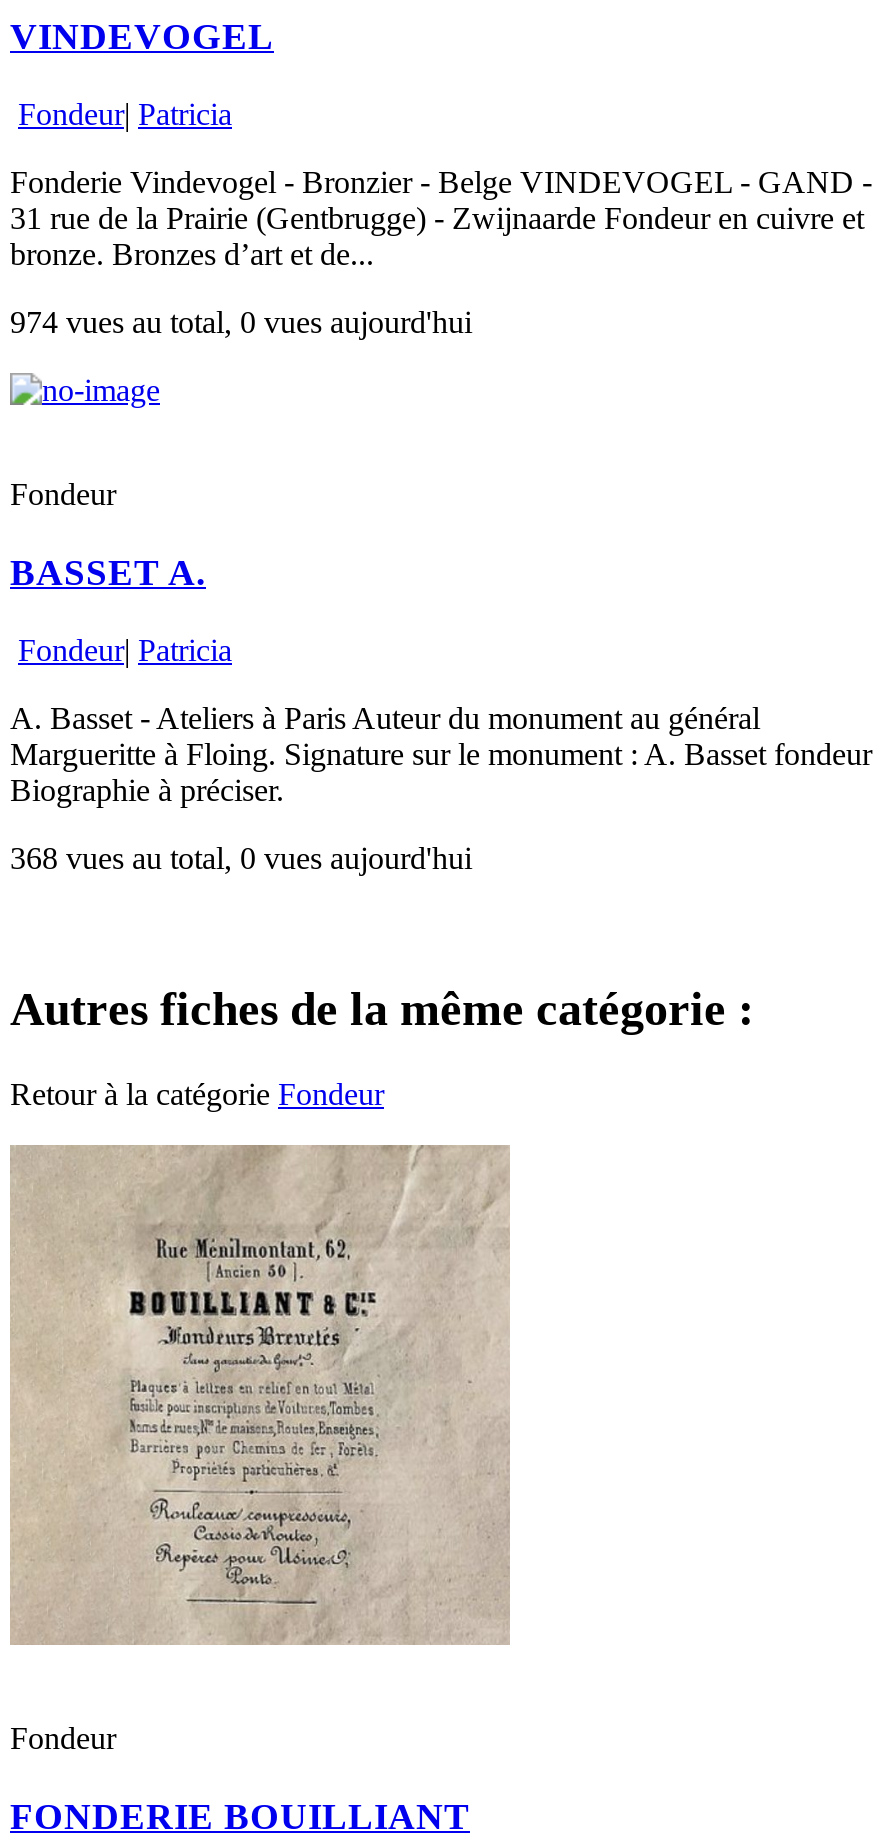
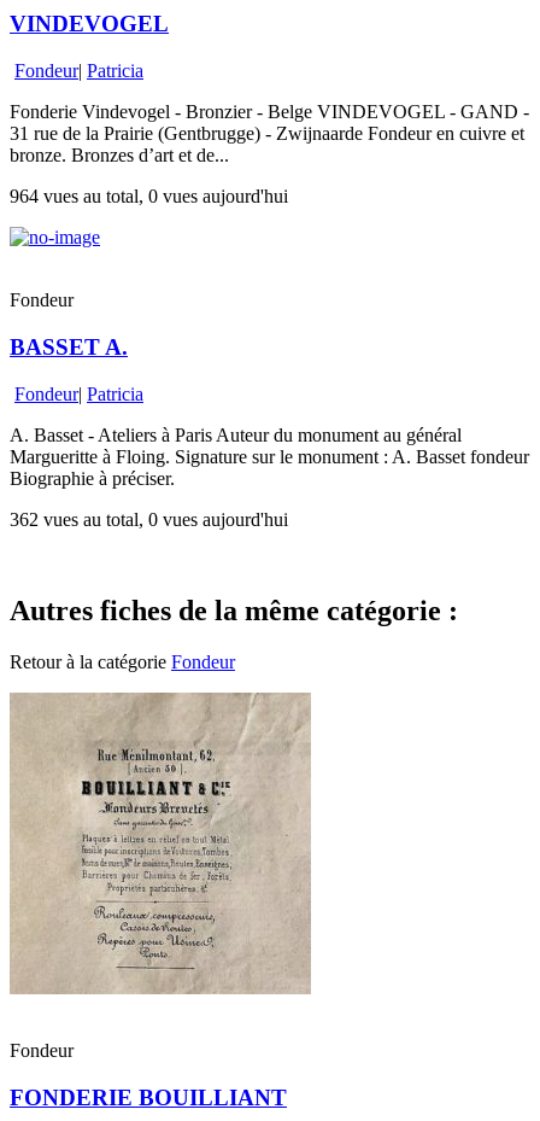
- 974 vues au total, 0 vues aujourd'hui
+ 964 vues au total, 0 vues aujourd'hui

- 368 vues au total, 0 vues aujourd'hui
+ 362 vues au total, 0 vues aujourd'hui
